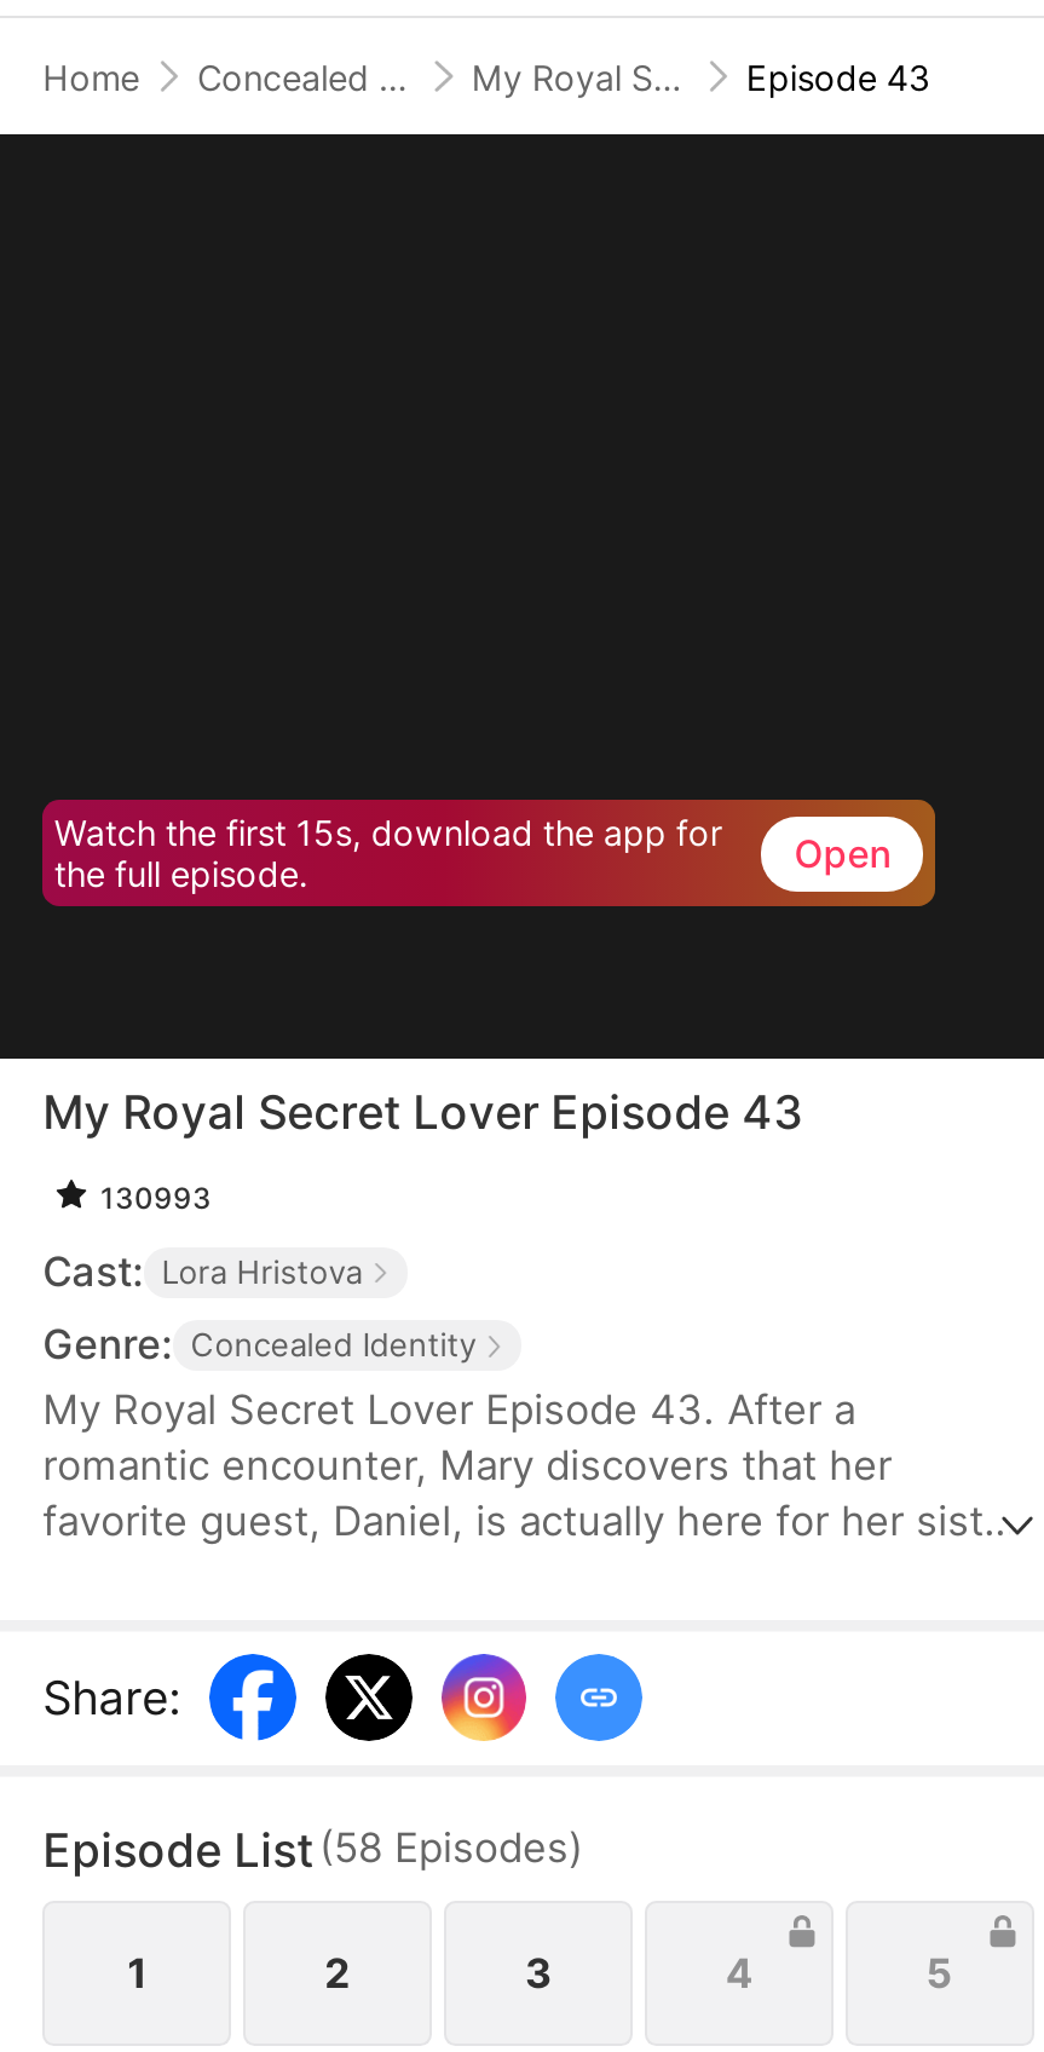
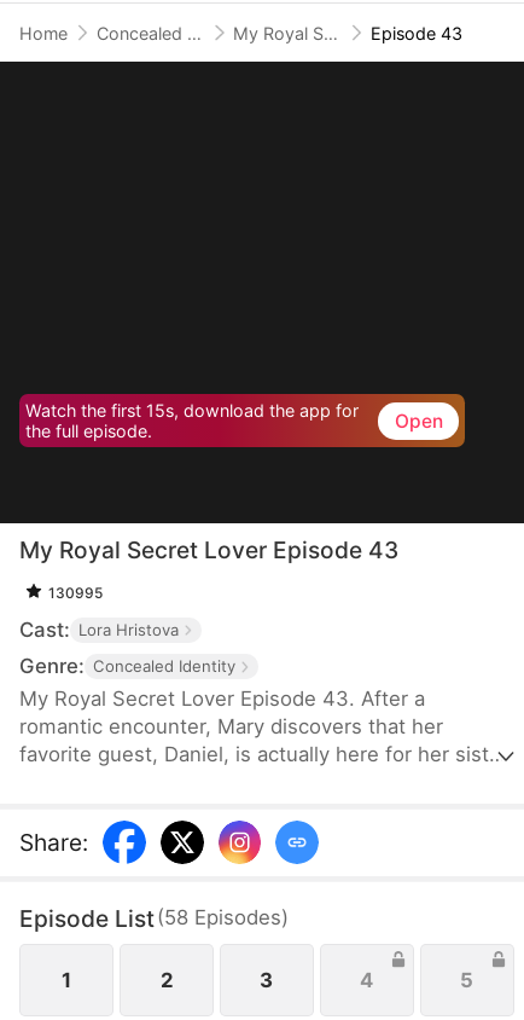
- 130993
+ 130995
